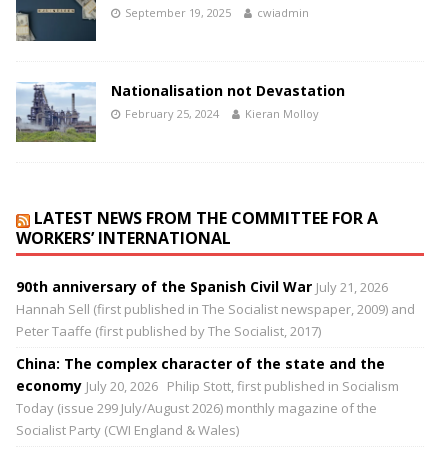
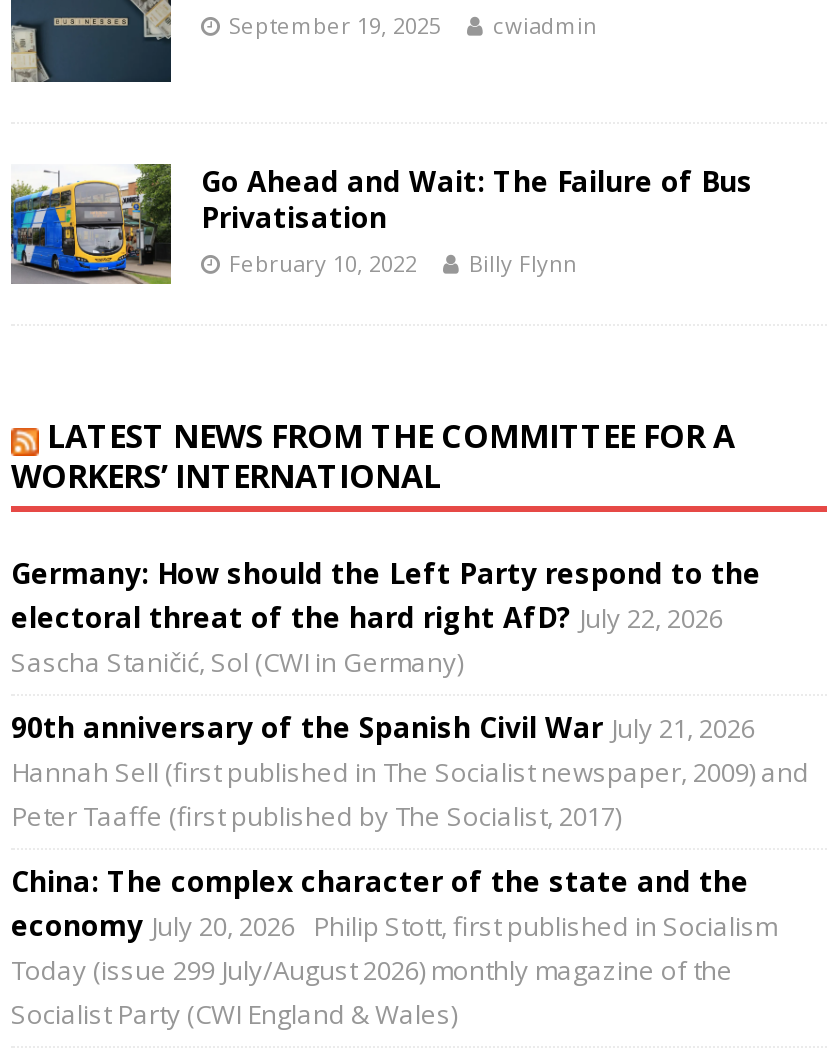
- [image]
- Nationalisation not Devastation
- February 25, 2024
- Kieran Molloy
+ [image]
+ Go Ahead and Wait: The Failure of Bus
+ Privatisation
+ February 10, 2022
+ Billy Flynn

+ Germany: How should the Left Party respond to the
+ electoral threat of the hard right AfD? July 22, 2026
+ Sascha Staničić, Sol (CWI in Germany)
